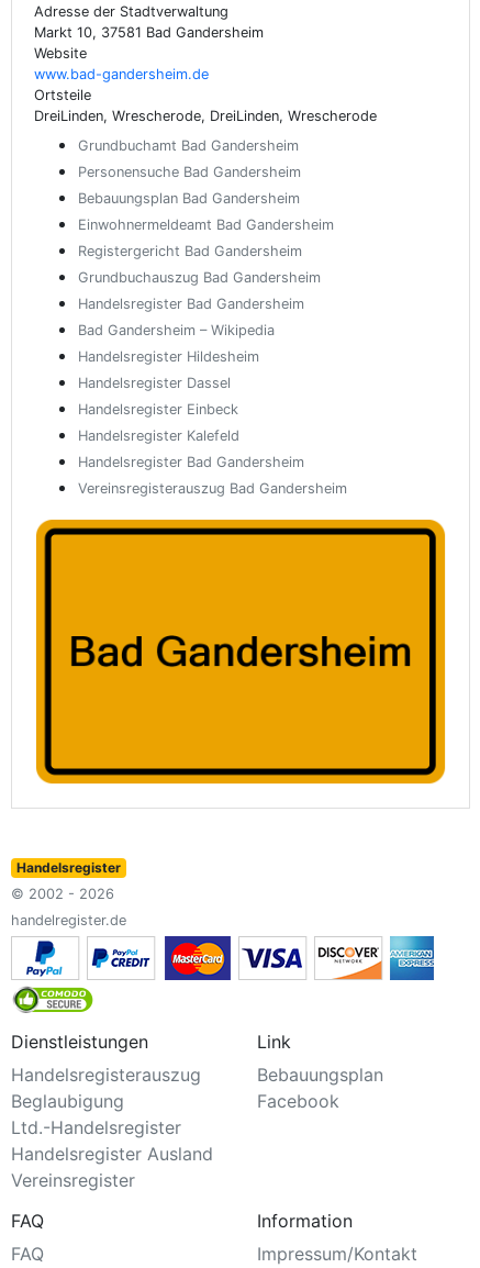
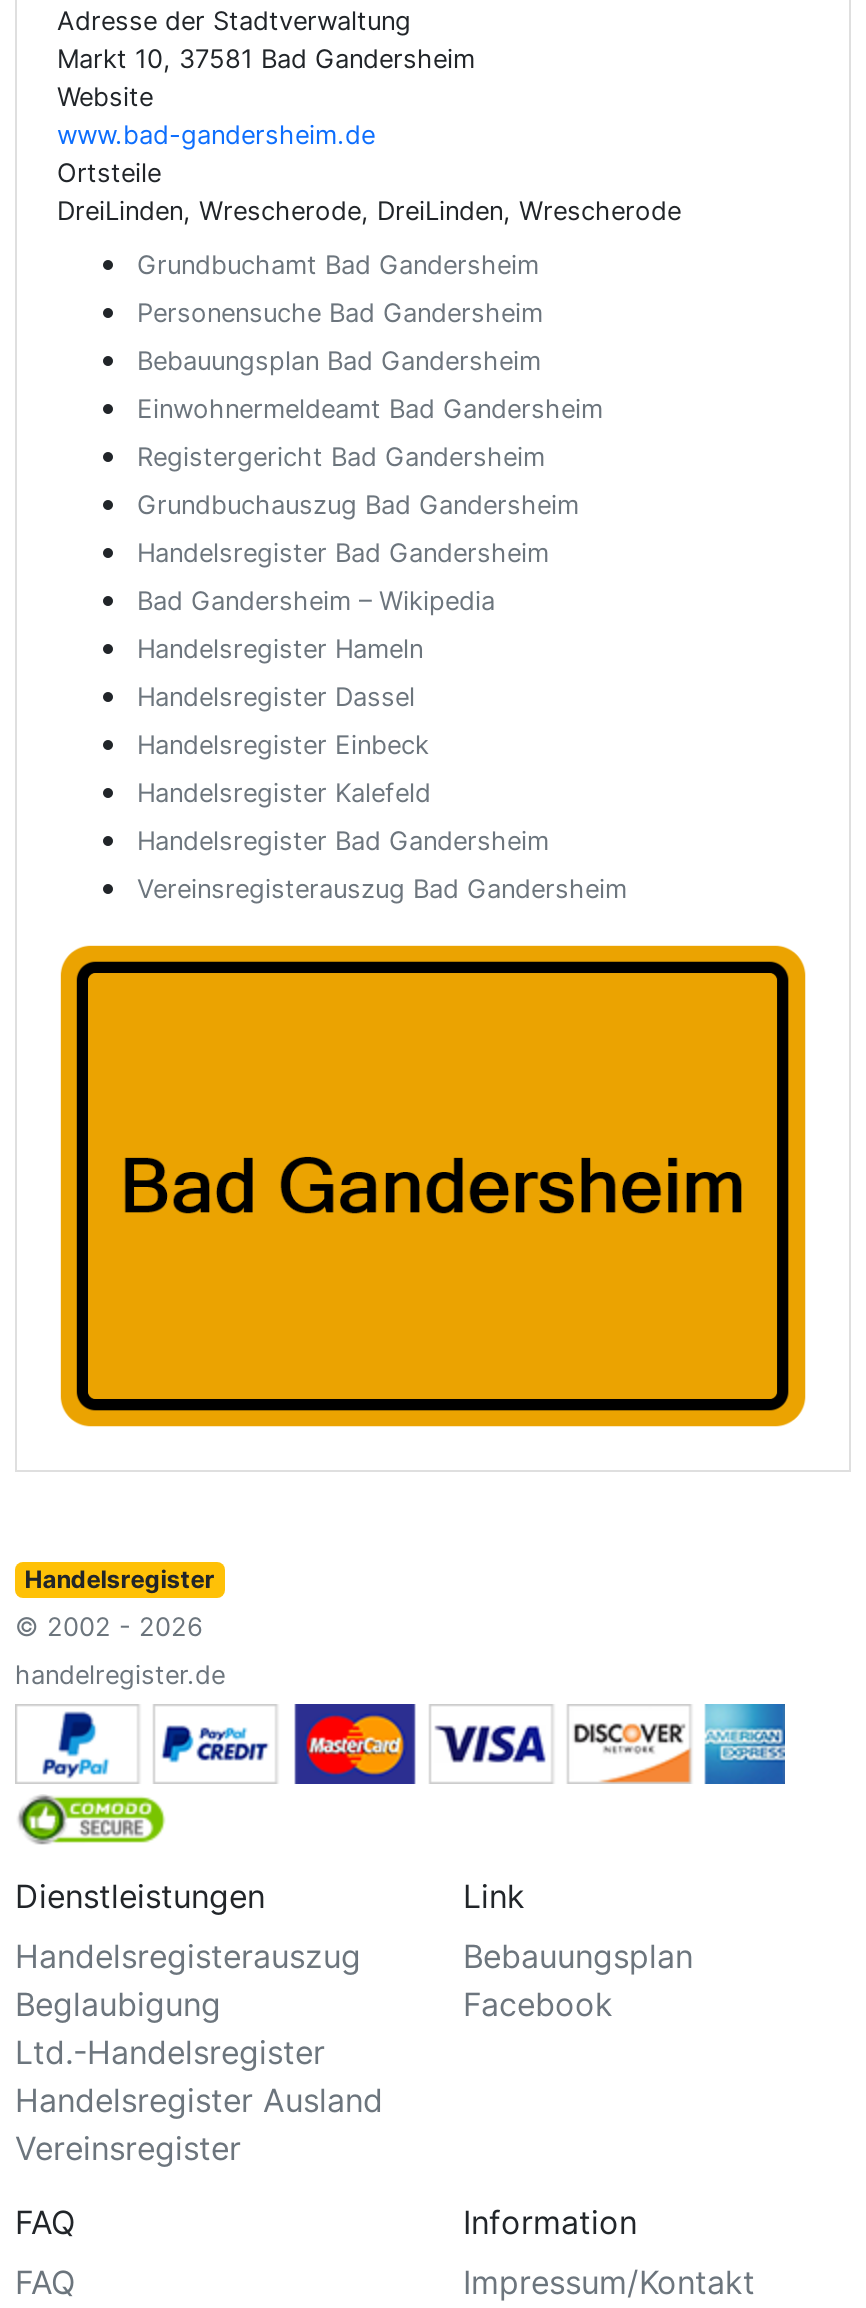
- Handelsregister Hildesheim
+ Handelsregister Hameln
